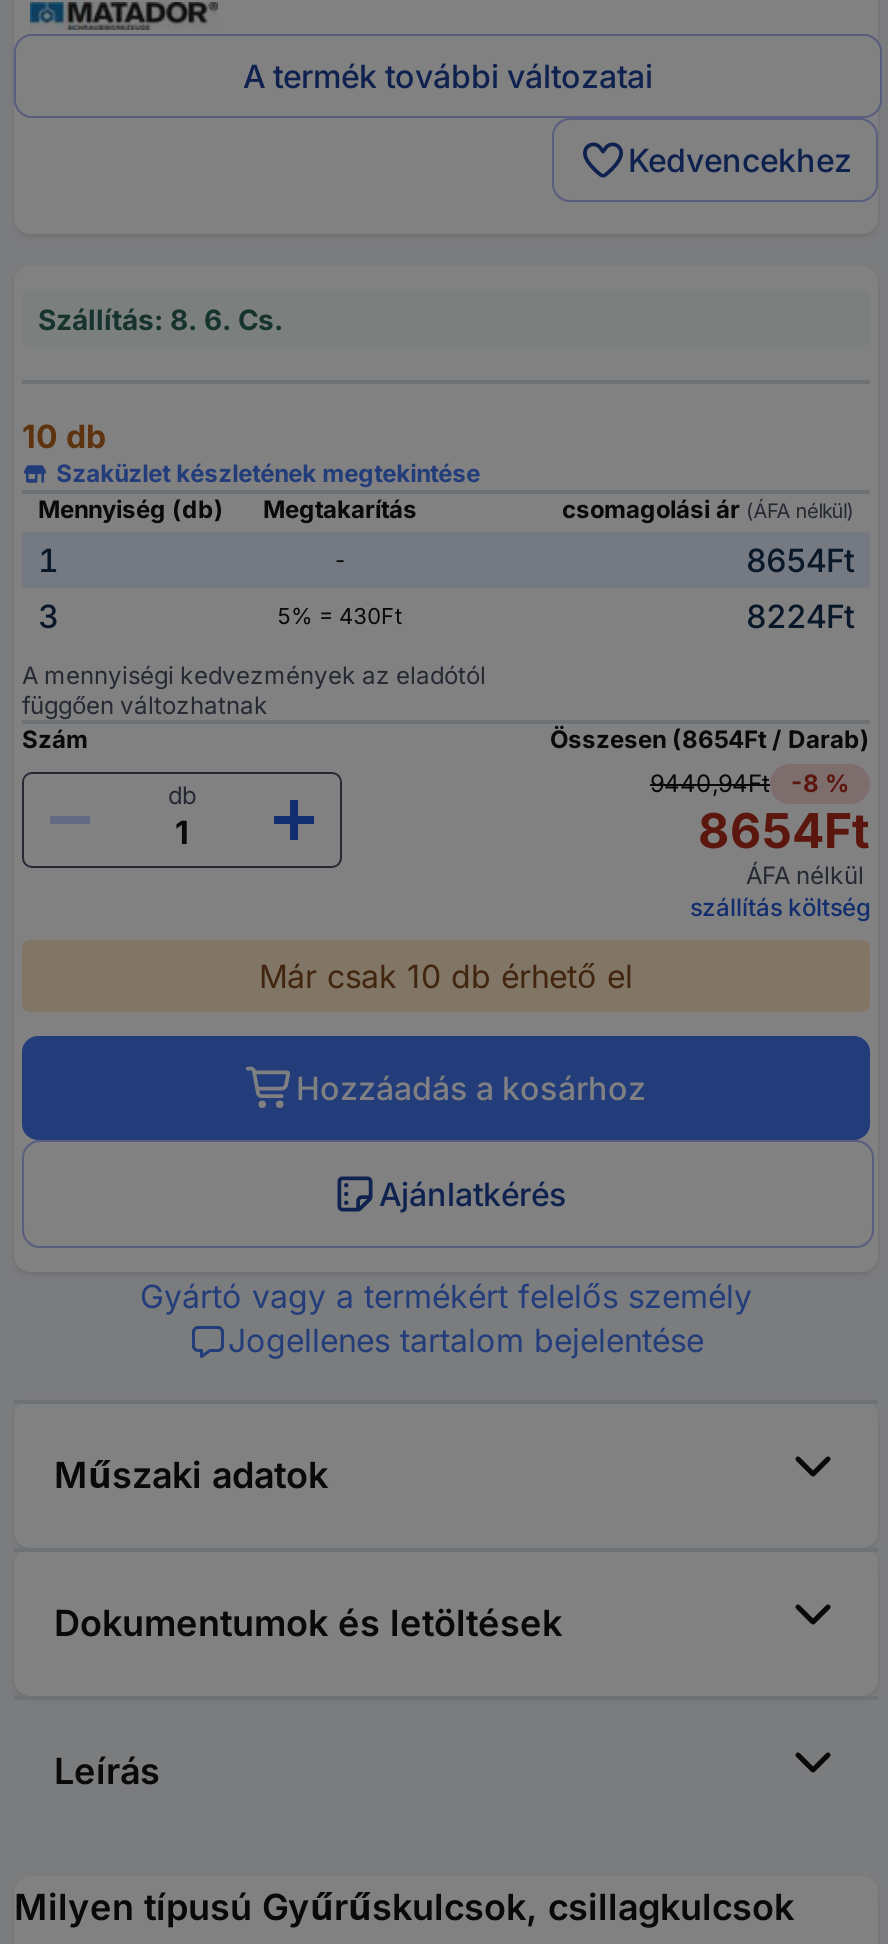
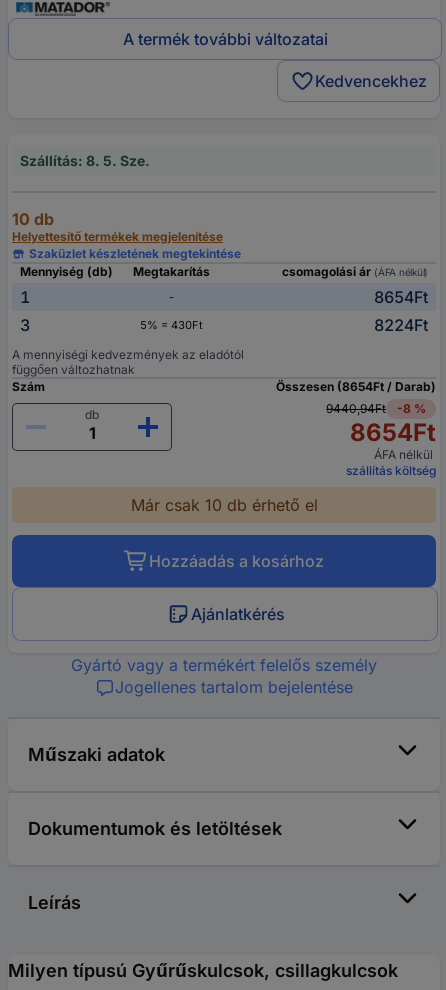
- Szállítás: 8. 6. Cs.
+ Szállítás: 8. 5. Sze.

+ Helyettesítő termékek megjelenítése
